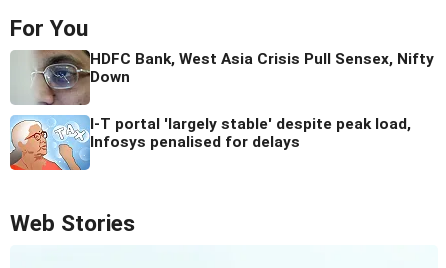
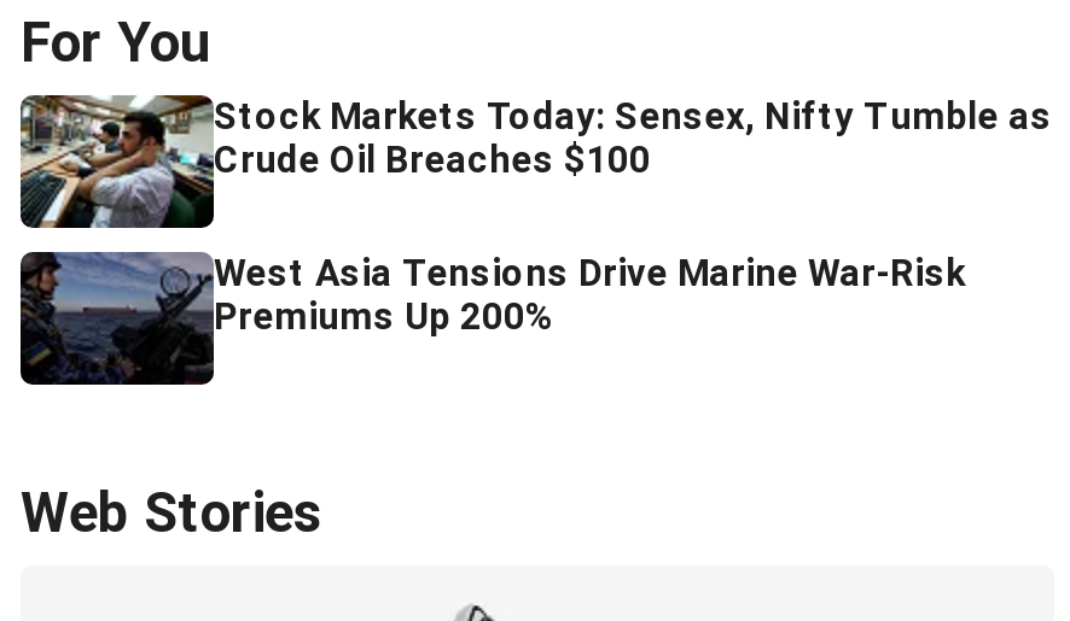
- [image]
- HDFC Bank, West Asia Crisis Pull Sensex, Nifty
- Down
+ [image]
+ Stock Markets Today: Sensex, Nifty Tumble as
+ Crude Oil Breaches $100

- [image]
- I-T portal 'largely stable' despite peak load,
- Infosys penalised for delays
+ [image]
+ West Asia Tensions Drive Marine War-Risk
+ Premiums Up 200%
